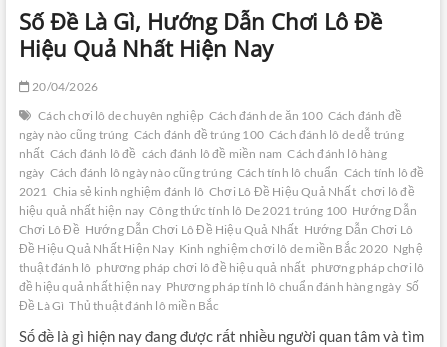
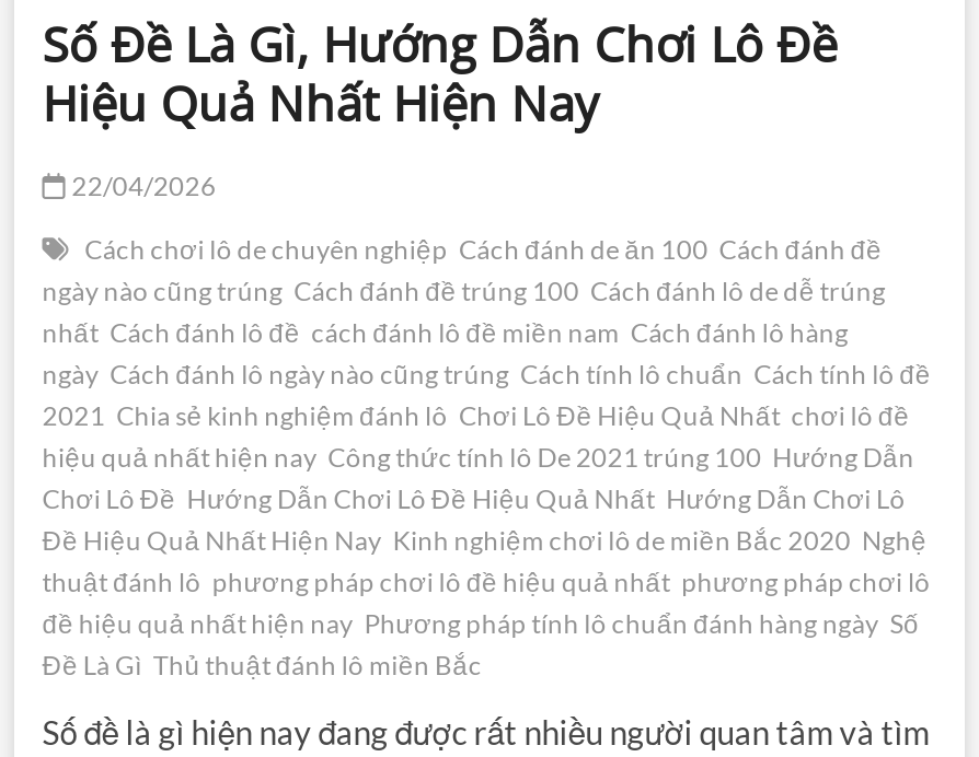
- 20/04/2026
+ 22/04/2026
